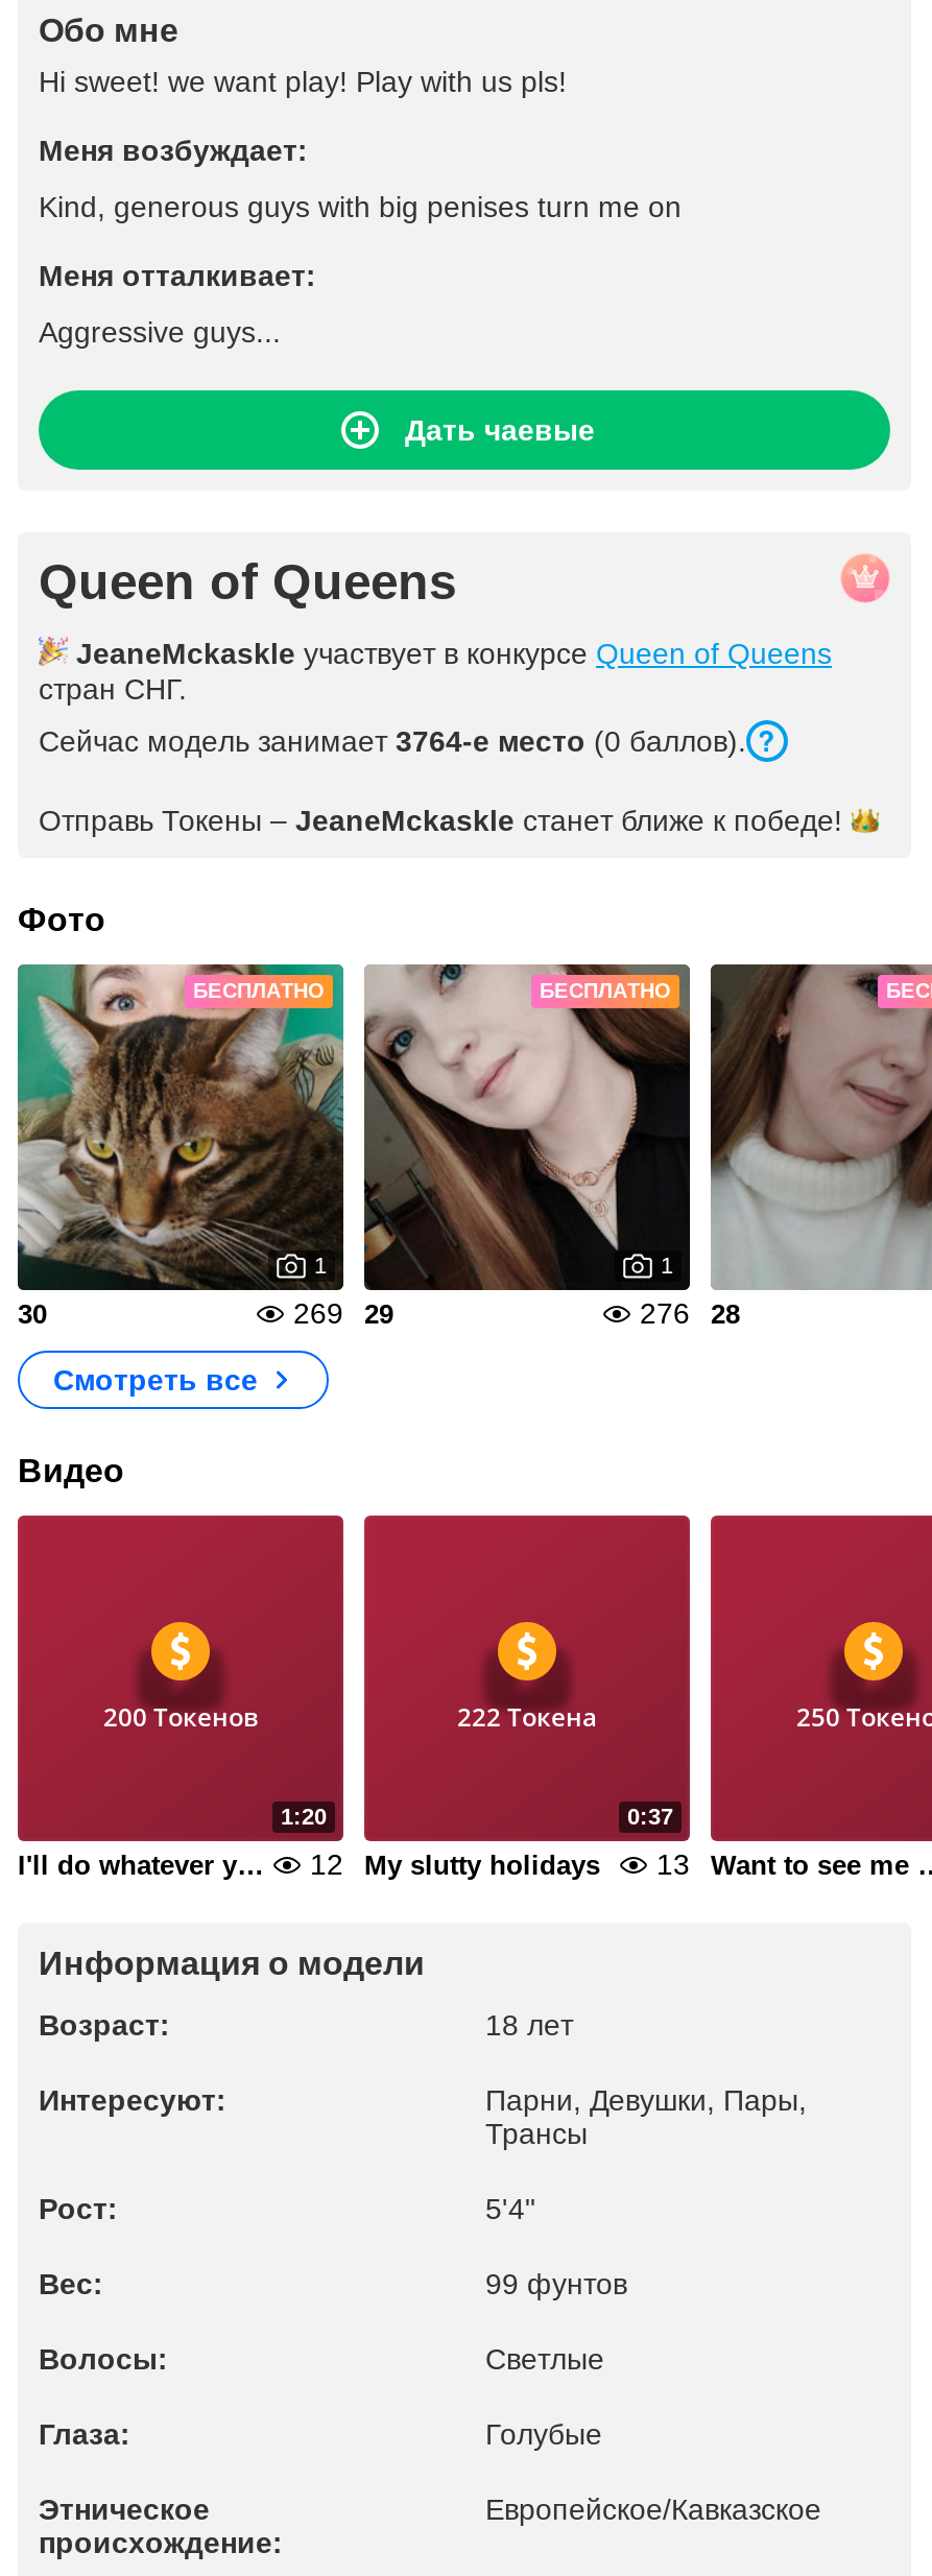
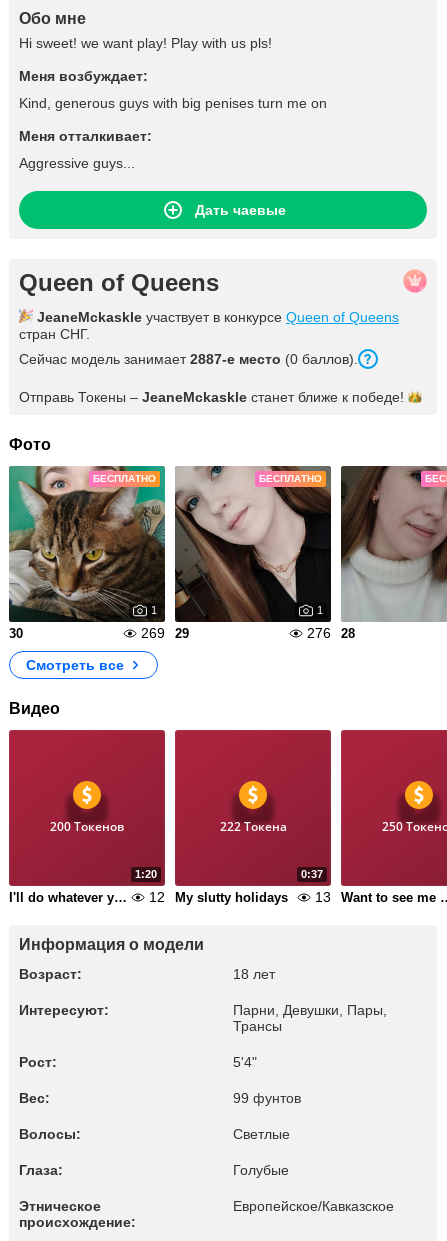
- Сейчас модель занимает 3764-е место (0 баллов).
+ Сейчас модель занимает 2887-е место (0 баллов).
